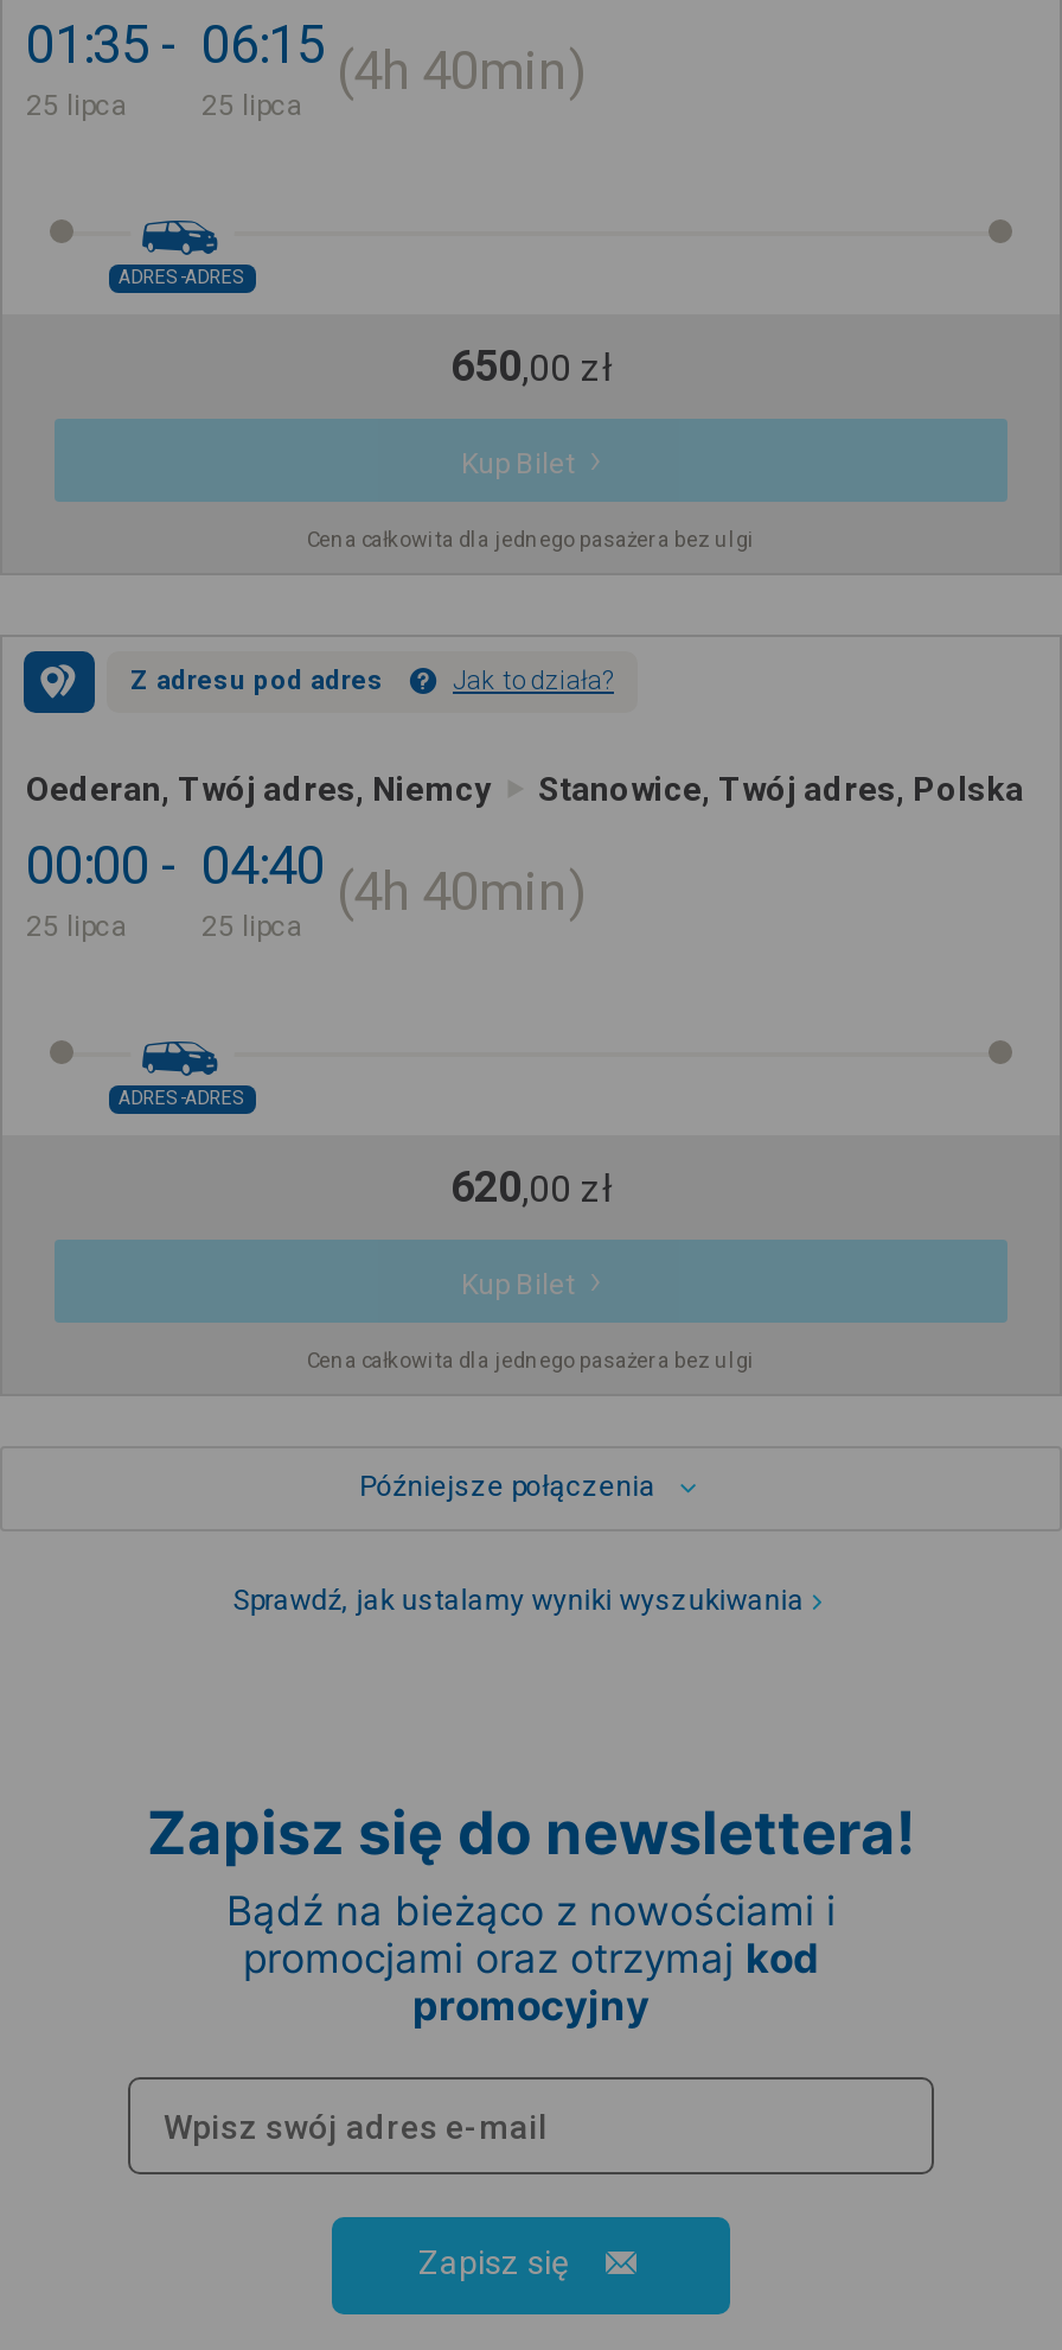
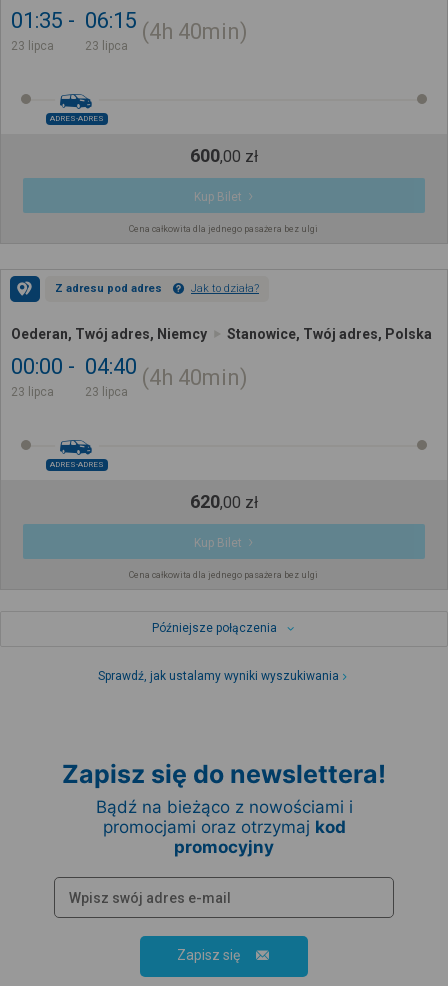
- 25 lipca
+ 23 lipca

- 25 lipca
+ 23 lipca

- 650,00 zł
+ 600,00 zł

- 25 lipca
+ 23 lipca

- 25 lipca
+ 23 lipca
